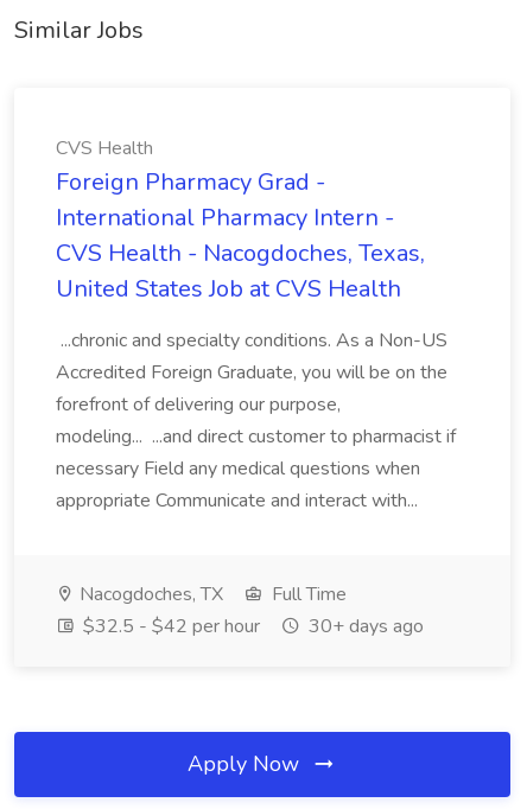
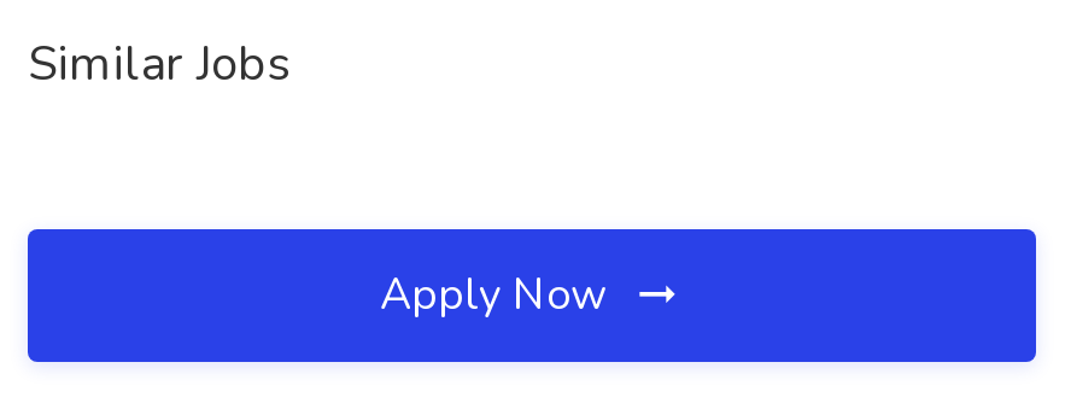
- CVS Health
- Foreign Pharmacy Grad -
- International Pharmacy Intern -
- CVS Health - Nacogdoches, Texas,
- United States Job at CVS Health
- ...chronic and specialty conditions. As a Non-US
- Accredited Foreign Graduate, you will be on the
- forefront of delivering our purpose,
- modeling... ...and direct customer to pharmacist if
- necessary Field any medical questions when
- appropriate Communicate and interact with...

- Nacogdoches, TX
- Full Time
- $32.5 - $42 per hour
- 30+ days ago
